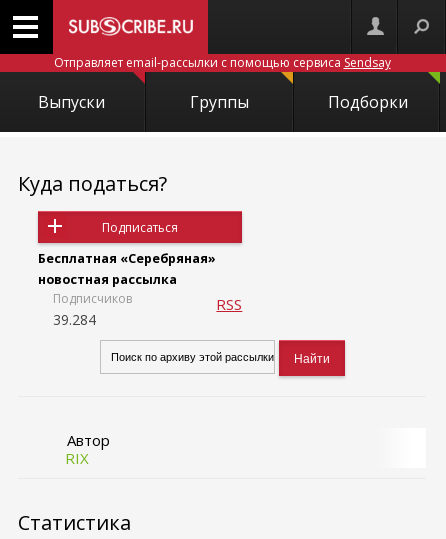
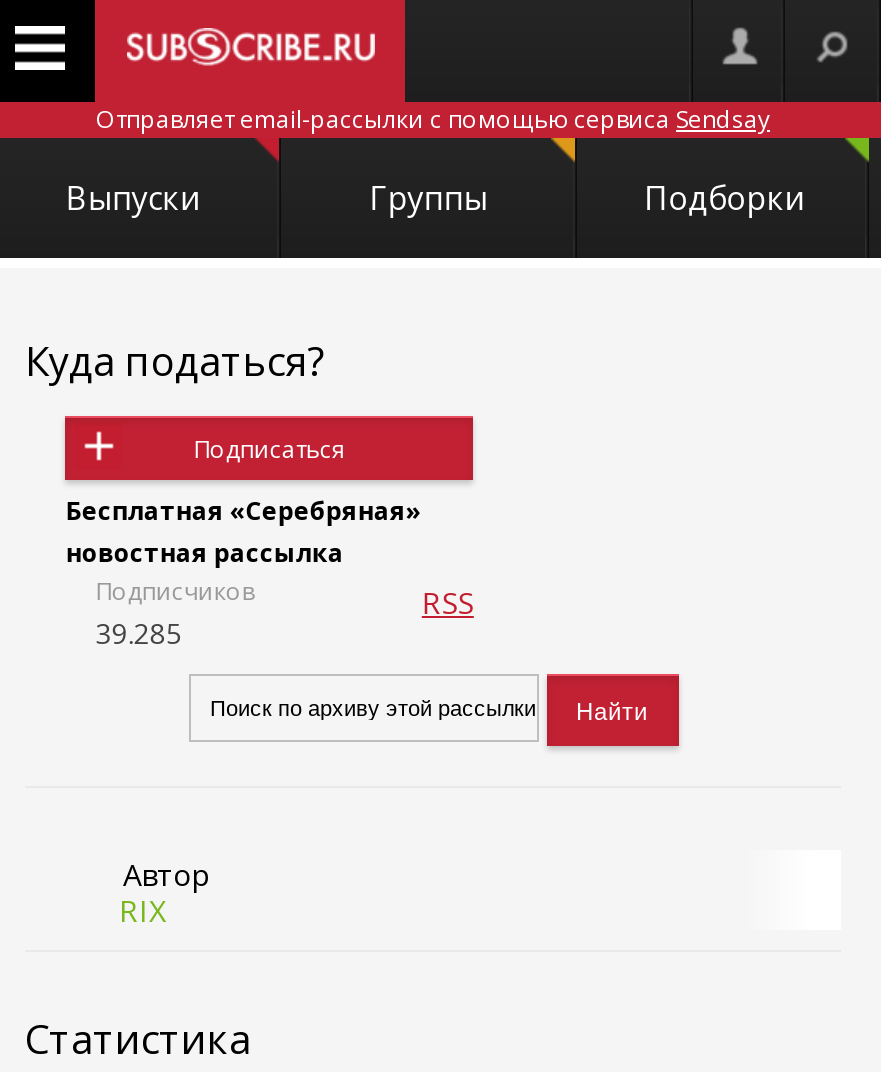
- 39.284
+ 39.285
